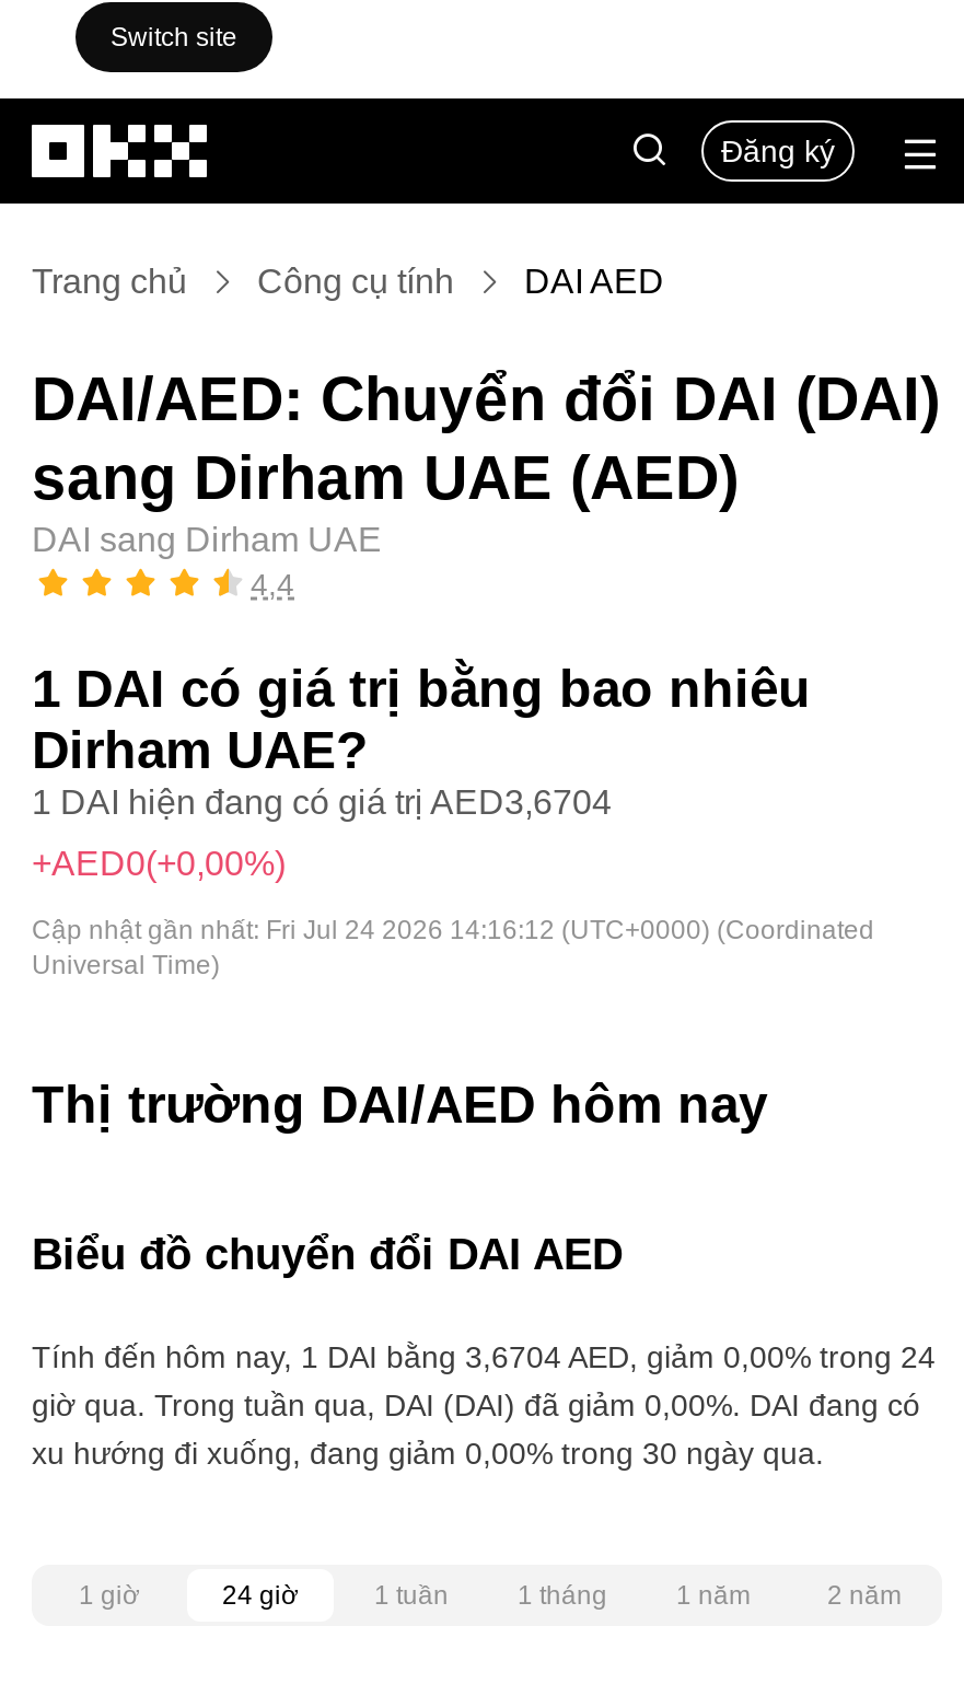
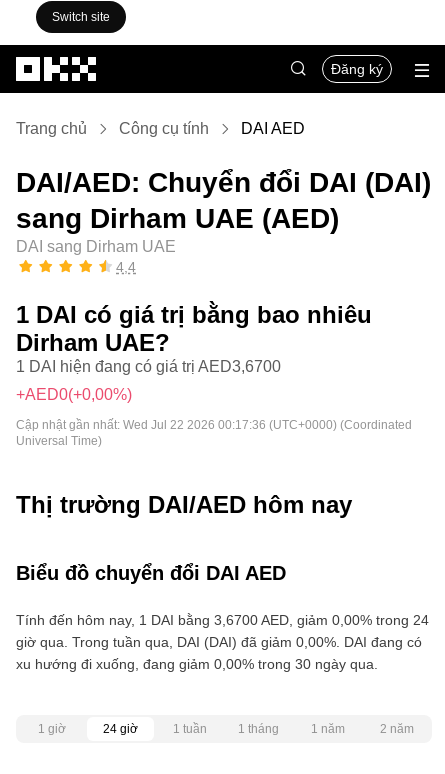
- 1 DAI hiện đang có giá trị AED3,6704
+ 1 DAI hiện đang có giá trị AED3,6700

- Cập nhật gần nhất: Fri Jul 24 2026 14:16:12 (UTC+0000) (Coordinated
+ Cập nhật gần nhất: Wed Jul 22 2026 00:17:36 (UTC+0000) (Coordinated

- Tính đến hôm nay, 1 DAI bằng 3,6704 AED, giảm 0,00% trong 24
+ Tính đến hôm nay, 1 DAI bằng 3,6700 AED, giảm 0,00% trong 24
